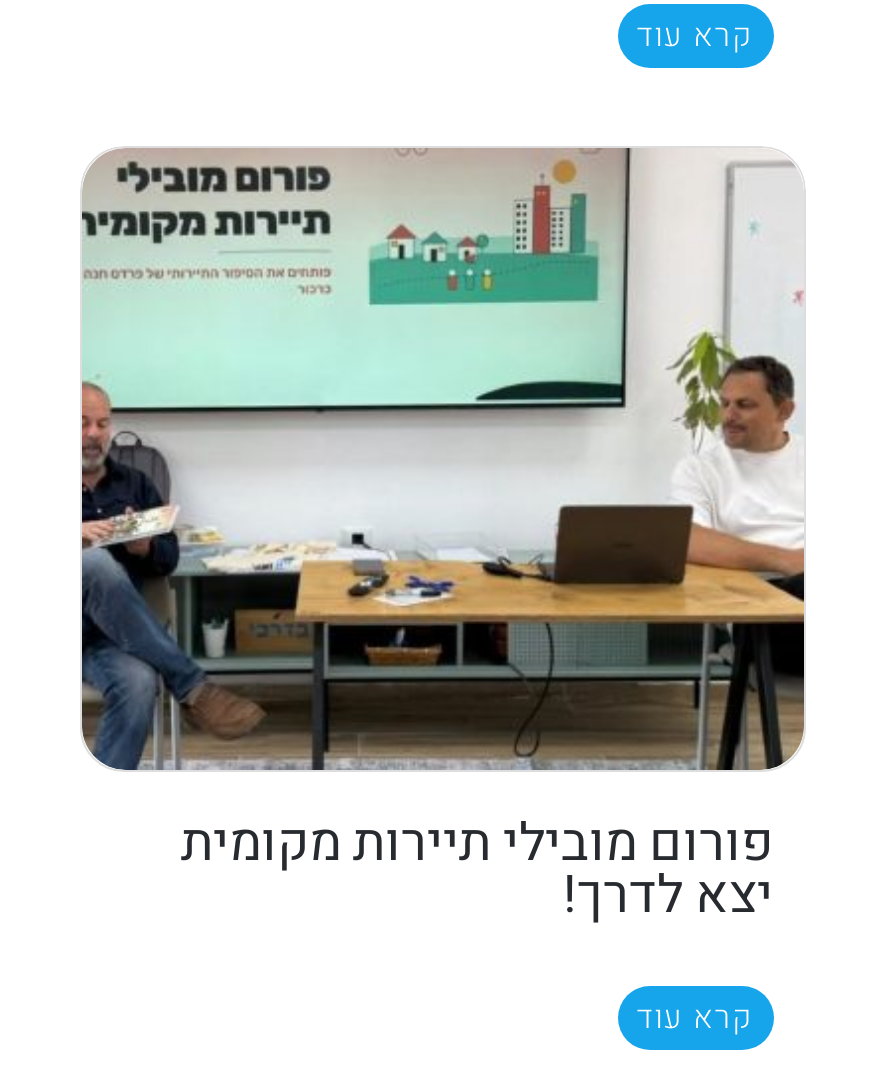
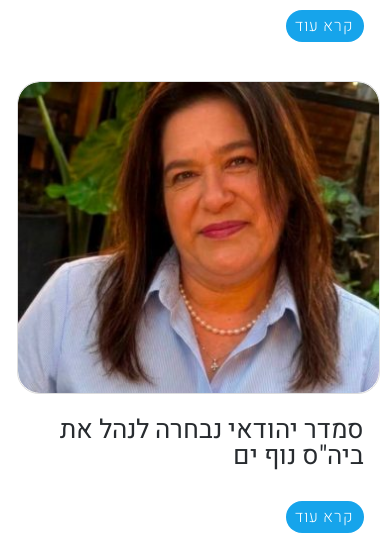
- [image]
- פורום מובילי תיירות מקומית
- יצא לדרך!
+ [image]
+ סמדר יהודאי נבחרה לנהל את
+ ביה"ס נוף ים
